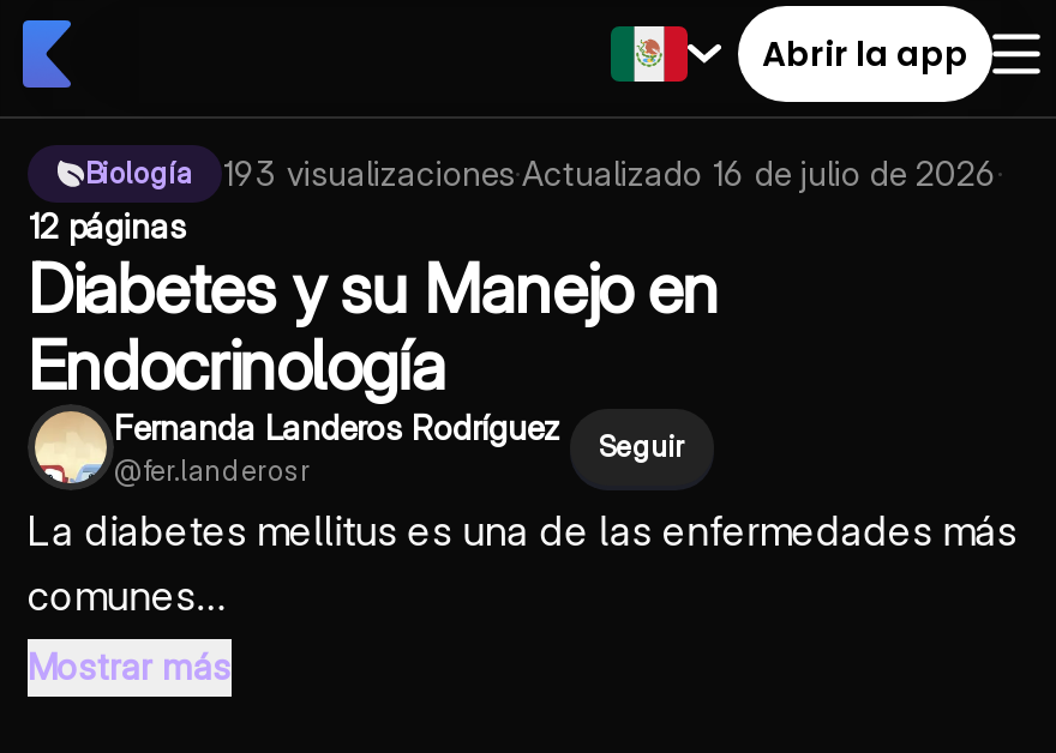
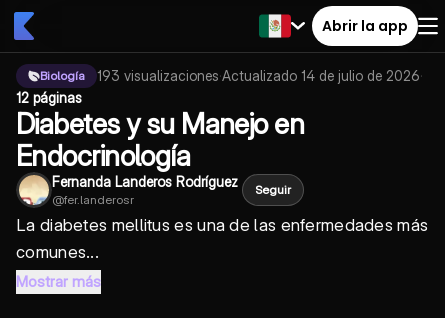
- 193 visualizaciones·Actualizado 16 de julio de 2026 ·
+ 193 visualizaciones·Actualizado 14 de julio de 2026 ·
